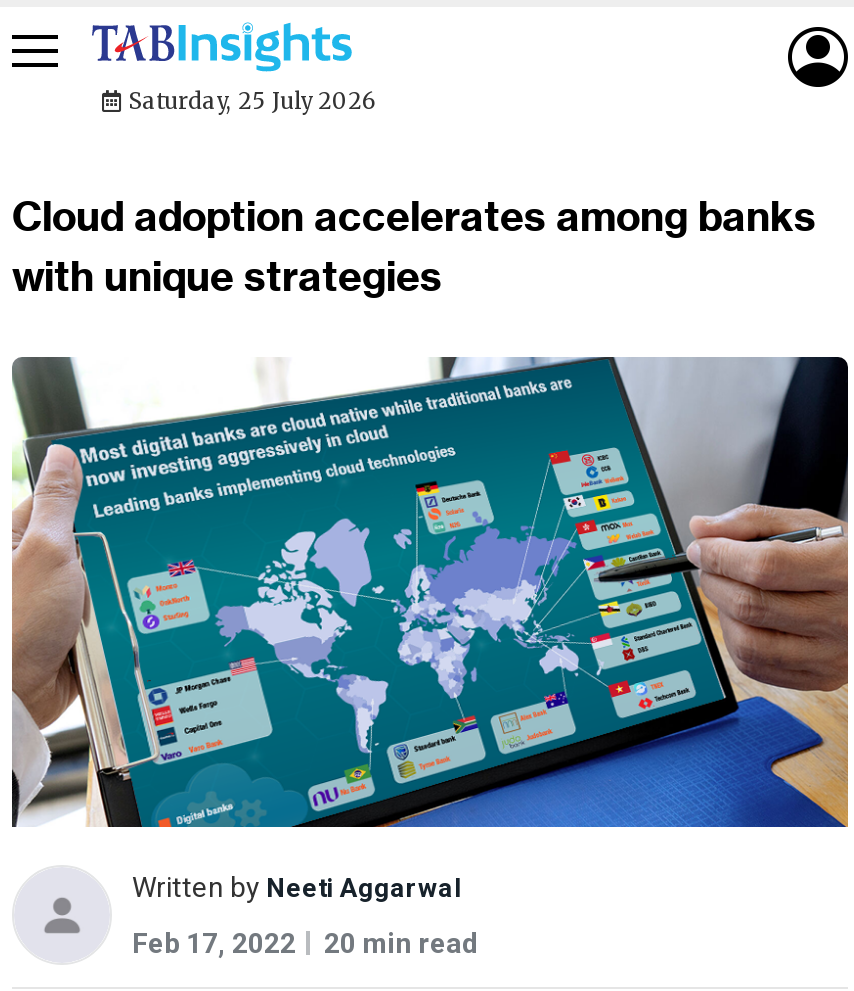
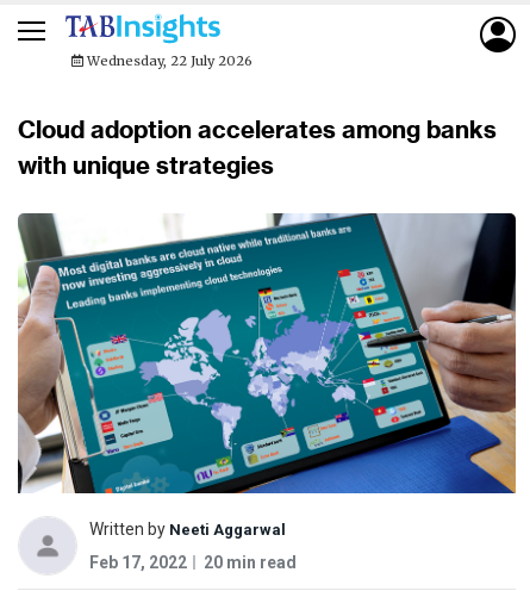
- Saturday, 25 July 2026
+ Wednesday, 22 July 2026
